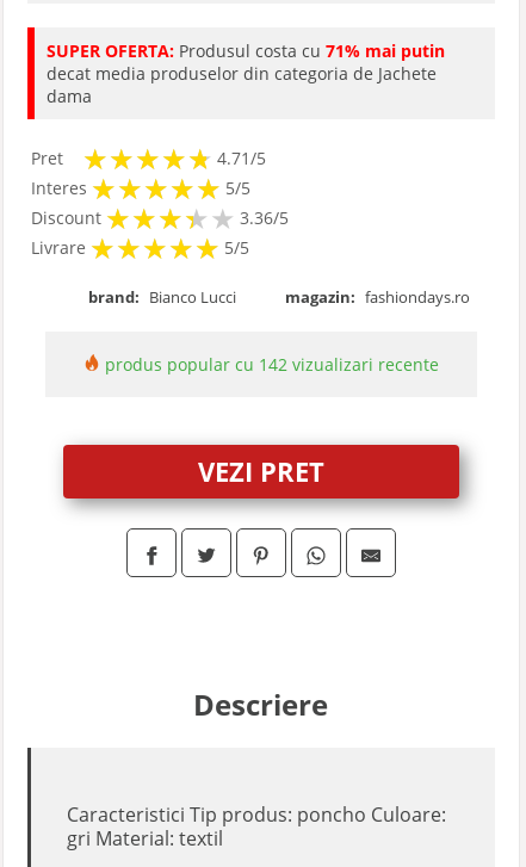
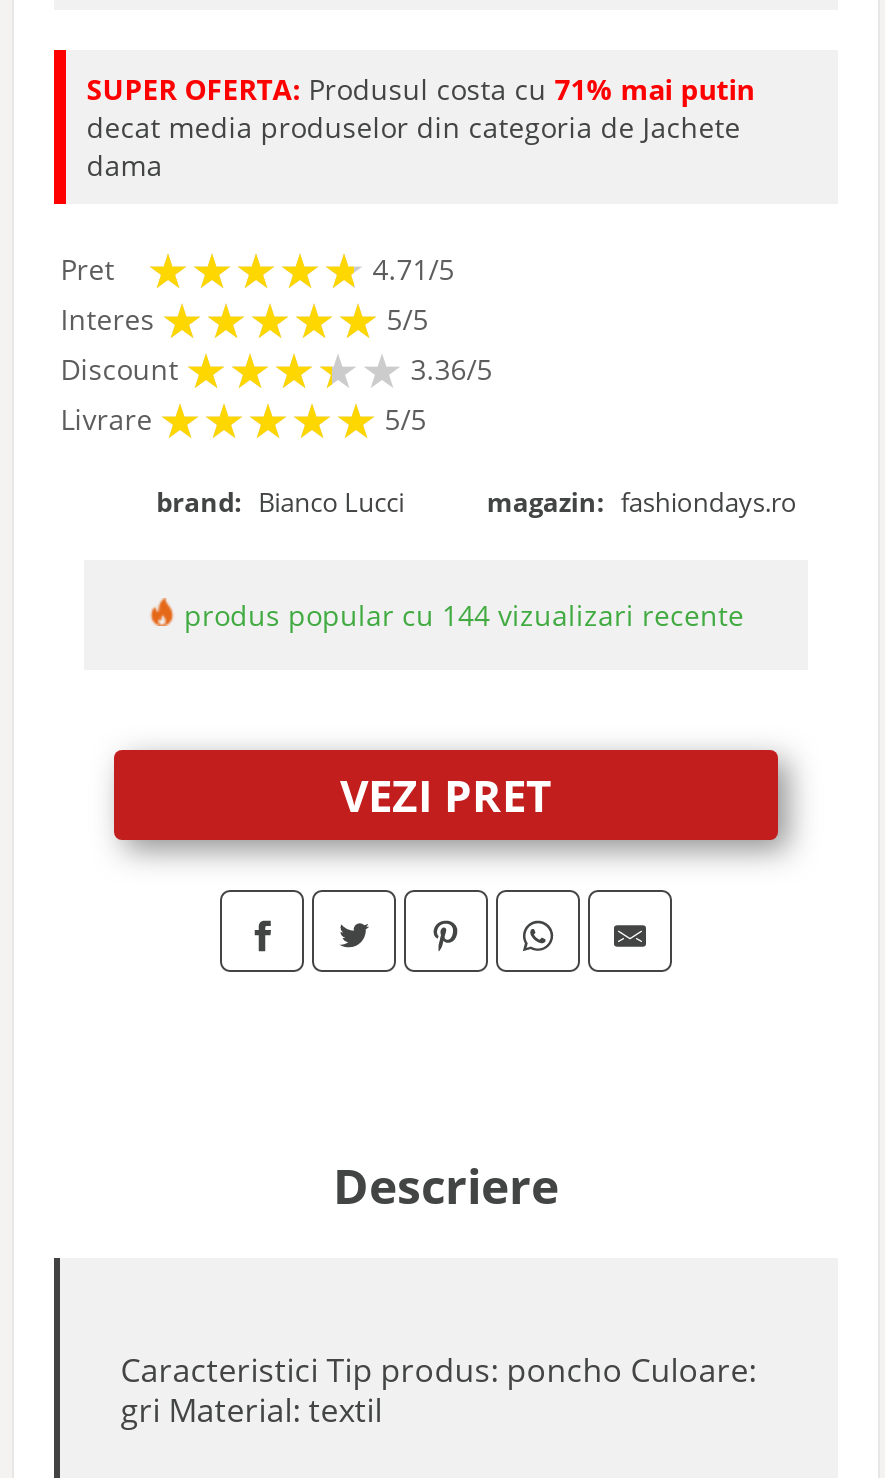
- produs popular cu 142 vizualizari recente
+ produs popular cu 144 vizualizari recente
